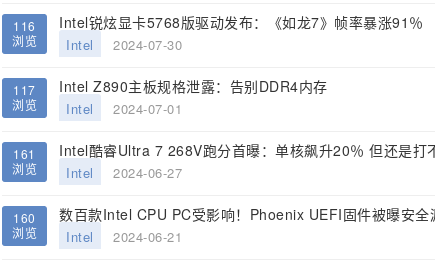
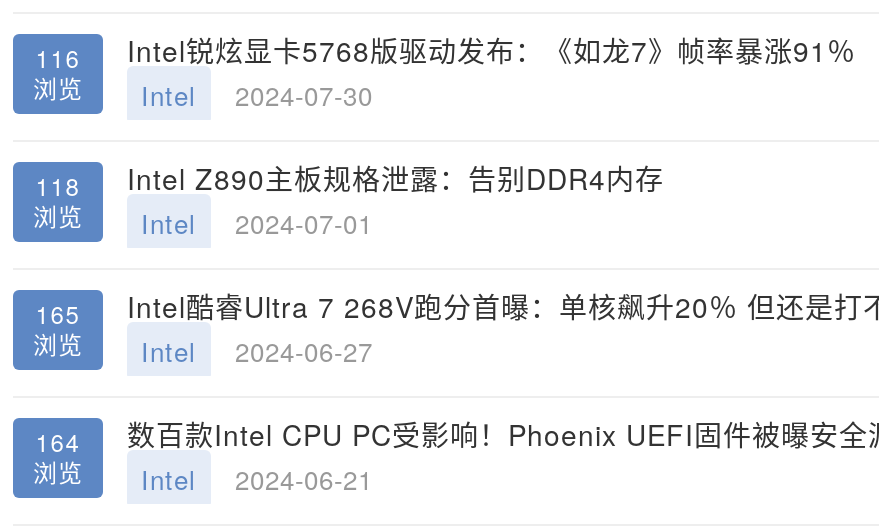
- 117 Intel Z890主板规格泄露：告别DDR4内存
+ 118 Intel Z890主板规格泄露：告别DDR4内存

- 161
+ 165

- 160
+ 164
